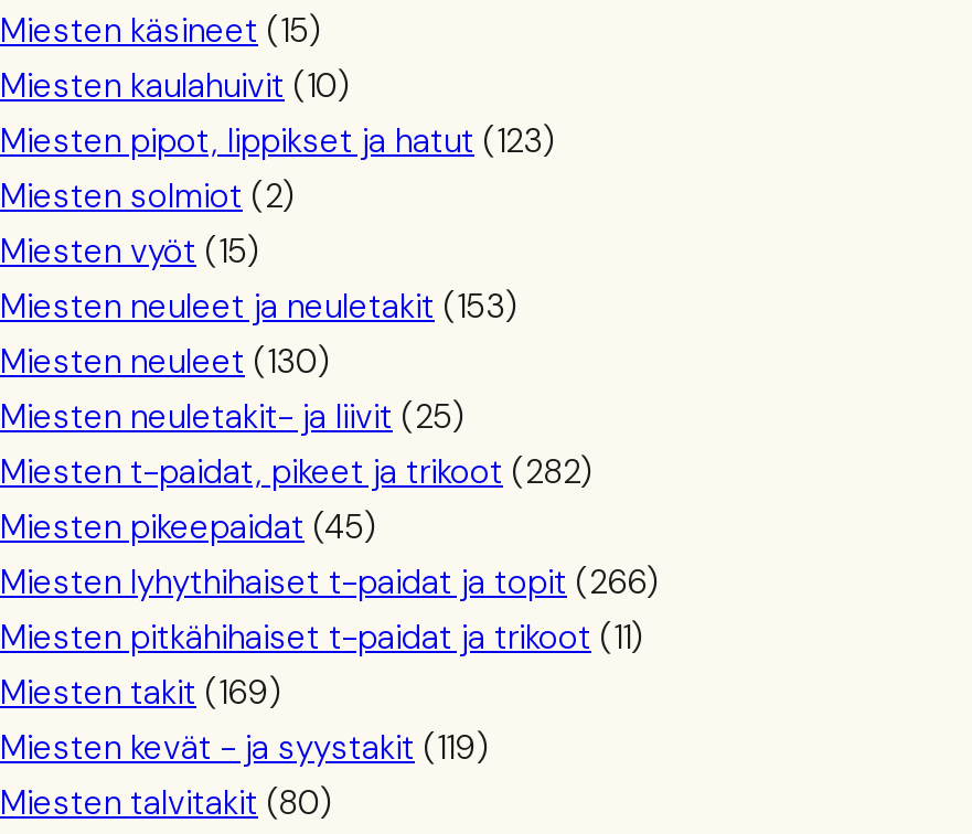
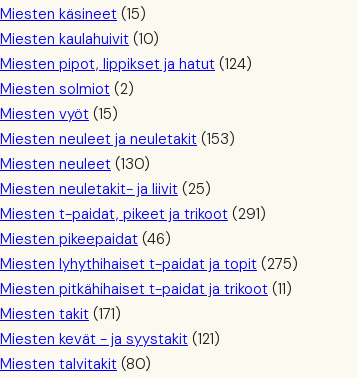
- Miesten pipot, lippikset ja hatut (123)
+ Miesten pipot, lippikset ja hatut (124)

- Miesten t-paidat, pikeet ja trikoot (282)
+ Miesten t-paidat, pikeet ja trikoot (291)

- Miesten pikeepaidat (45)
+ Miesten pikeepaidat (46)

- Miesten lyhythihaiset t-paidat ja topit (266)
+ Miesten lyhythihaiset t-paidat ja topit (275)

- Miesten takit (169)
+ Miesten takit (171)

- Miesten kevät - ja syystakit (119)
+ Miesten kevät - ja syystakit (121)
